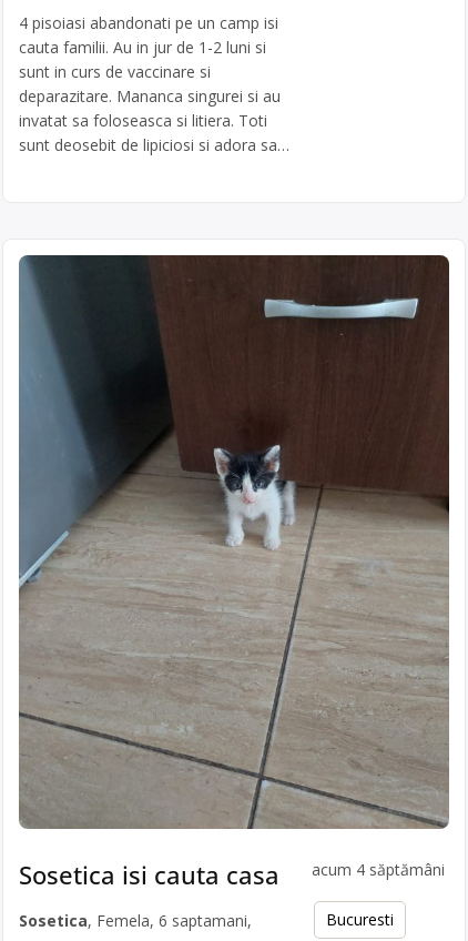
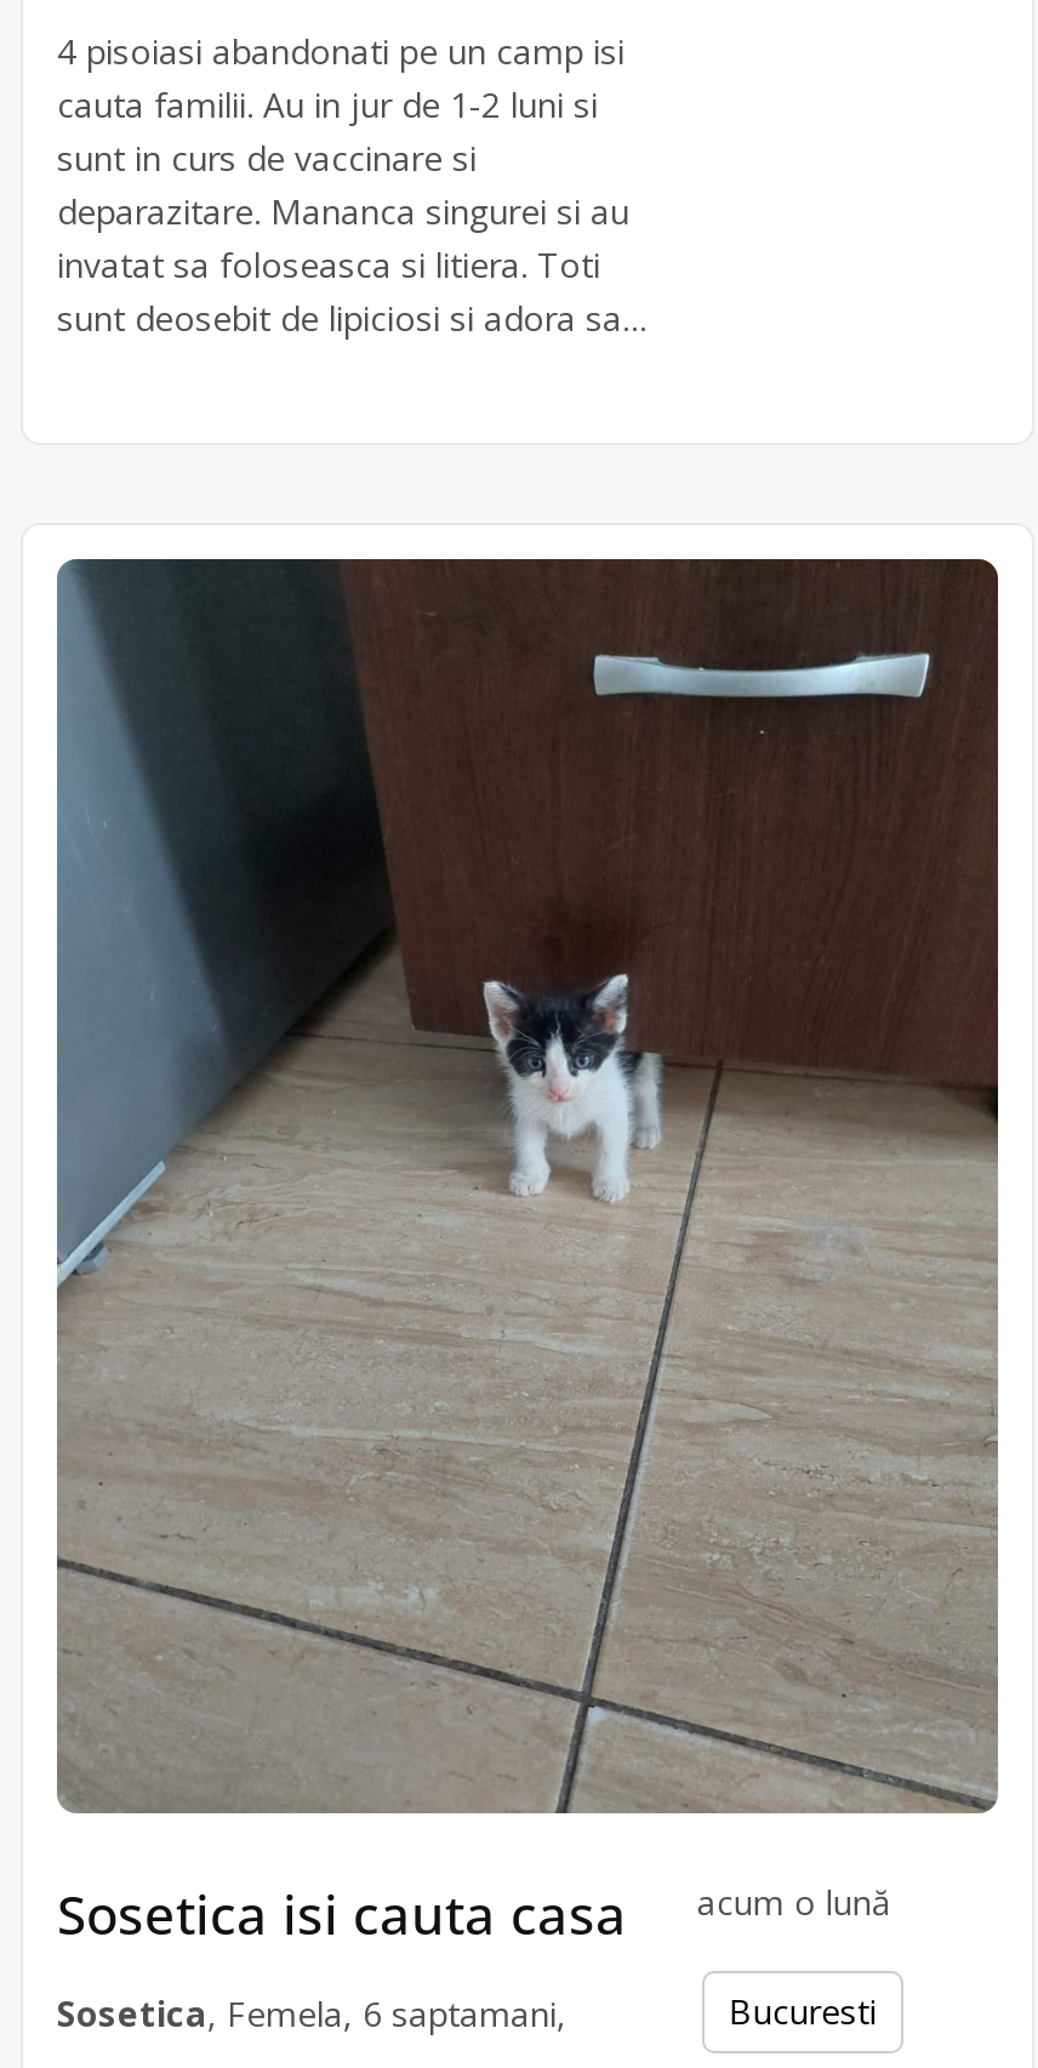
- acum 4 săptămâni
+ acum o lună
